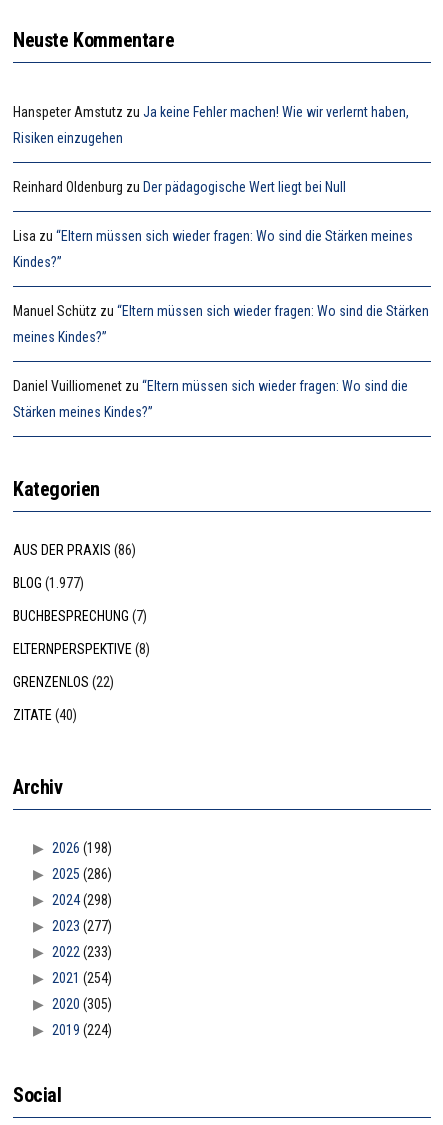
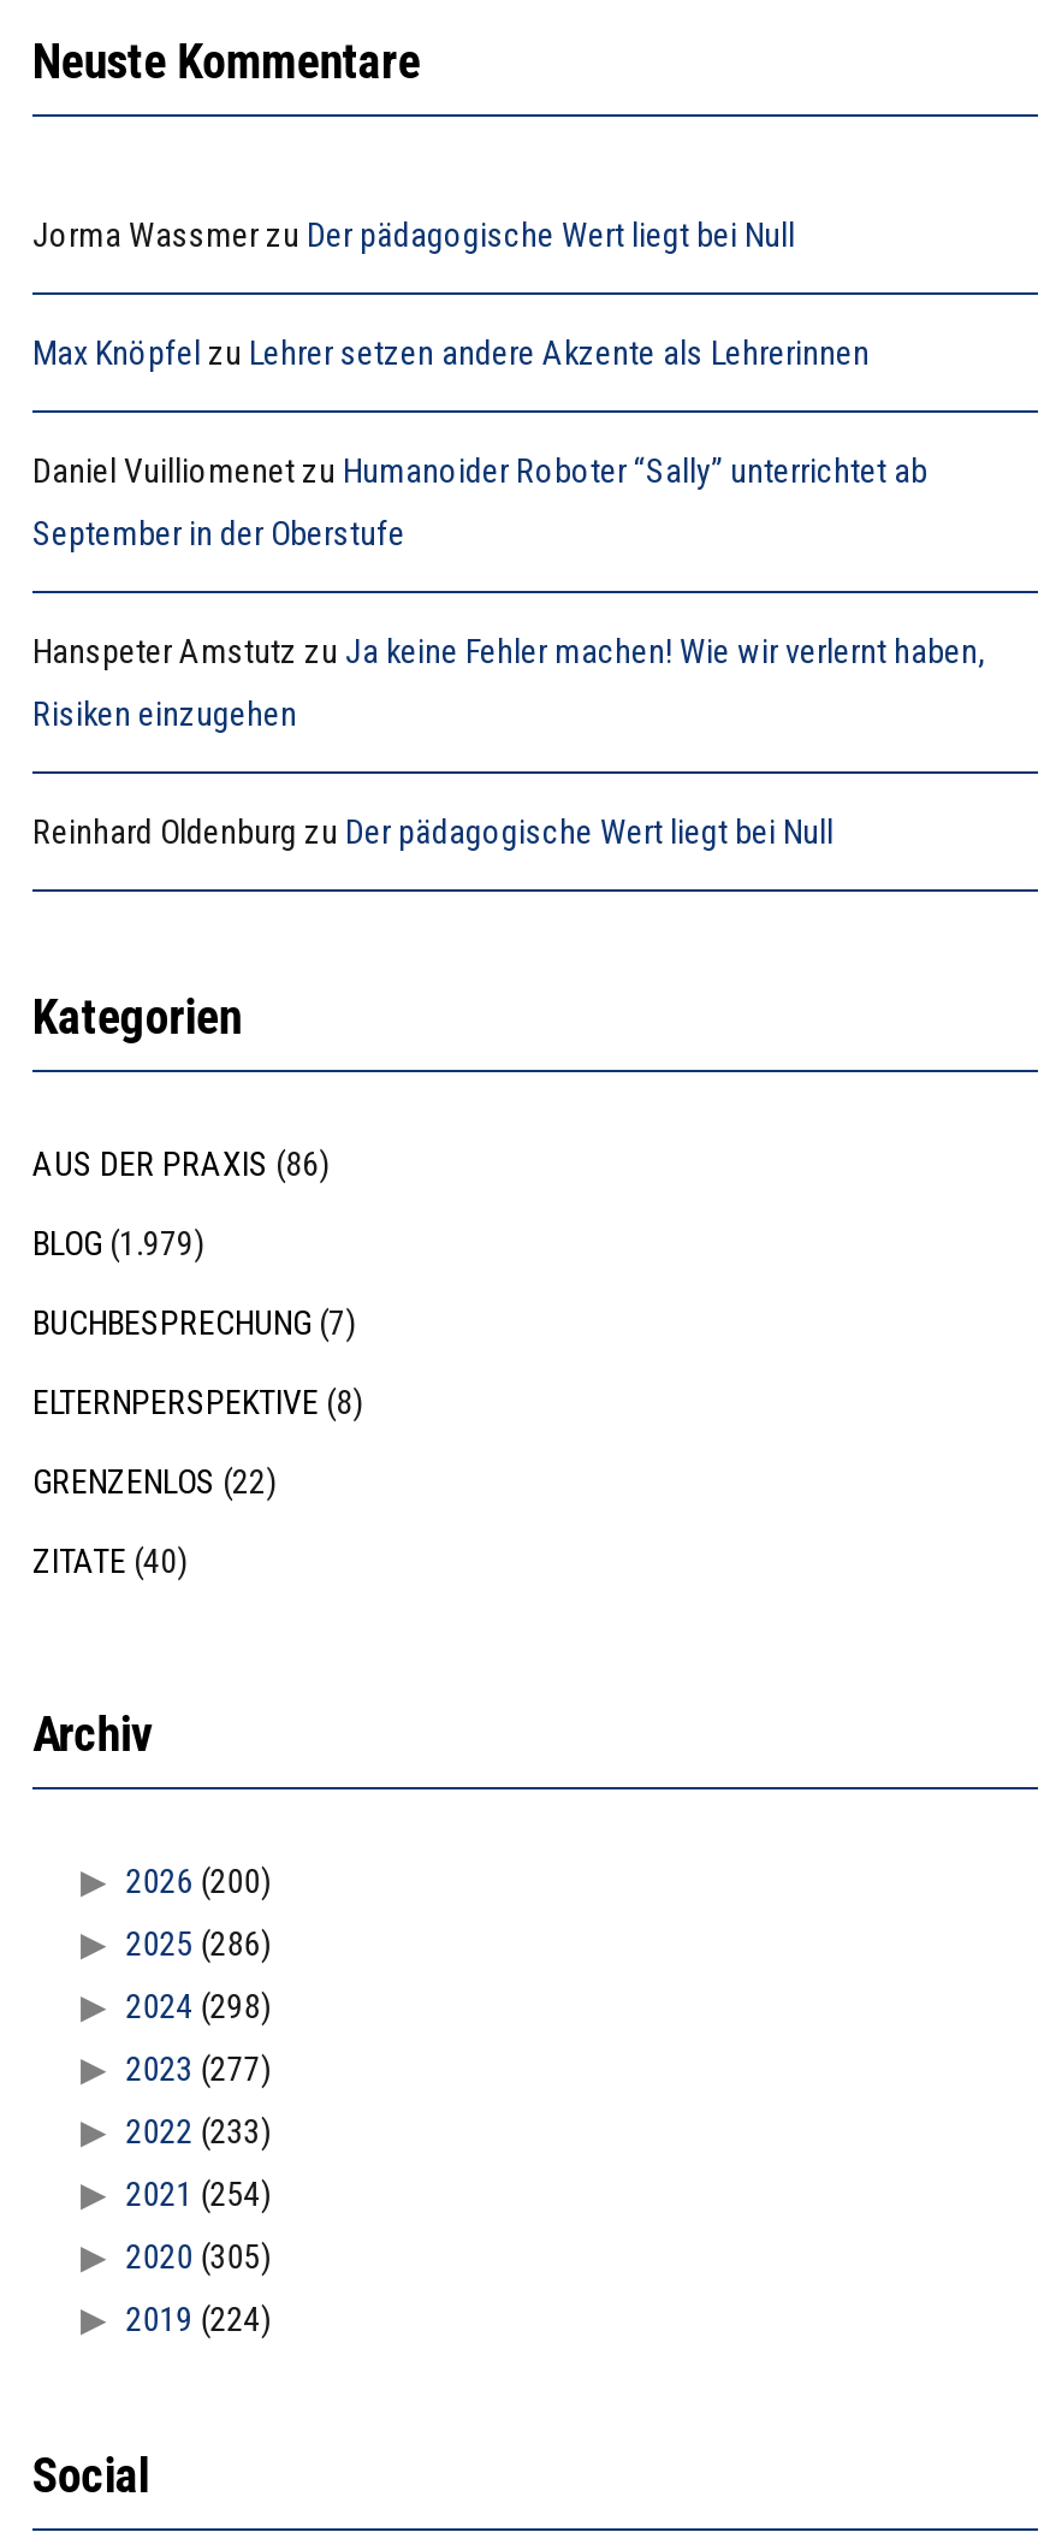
+ Jorma Wassmer zu Der pädagogische Wert liegt bei Null
+ Max Knöpfel zu Lehrer setzen andere Akzente als Lehrerinnen
+ Daniel Vuilliomenet zu Humanoider Roboter “Sally” unterrichtet ab
+ September in der Oberstufe

moved down: Hanspeter Amstutz zu Ja keine Fehler machen! Wie wir verlernt haben, | Risiken einzugehen | Reinhard Oldenburg zu Der pädagogische Wert liegt bei Null

- Lisa zu “Eltern müssen sich wieder fragen: Wo sind die Stärken meines
- Kindes?”
- Manuel Schütz zu “Eltern müssen sich wieder fragen: Wo sind die Stärken
- meines Kindes?”
- Daniel Vuilliomenet zu “Eltern müssen sich wieder fragen: Wo sind die
- Stärken meines Kindes?”

- BLOG (1.977)
+ BLOG (1.979)

- 2026 (198)
+ 2026 (200)
